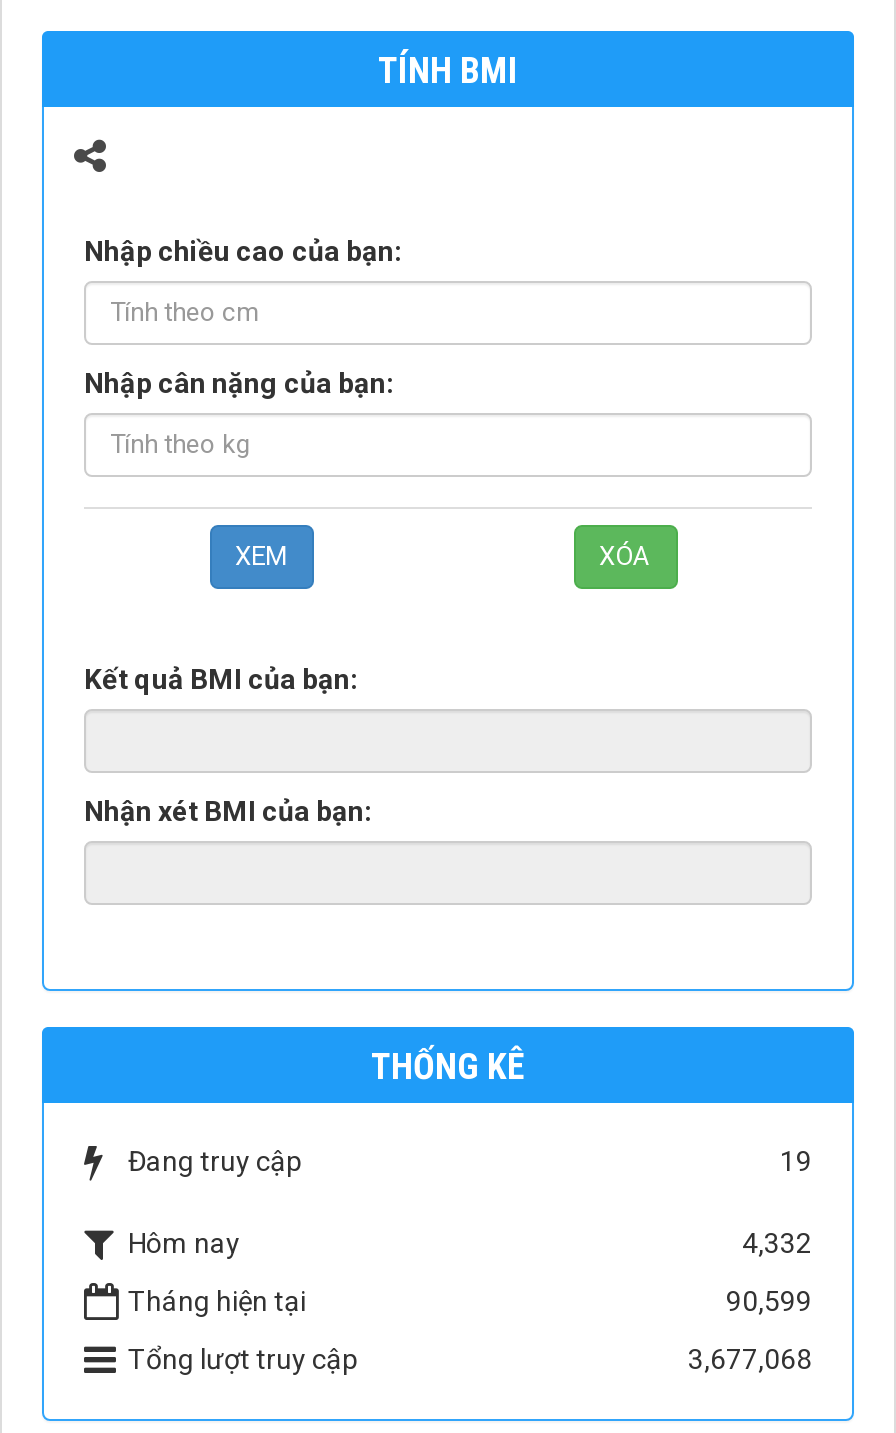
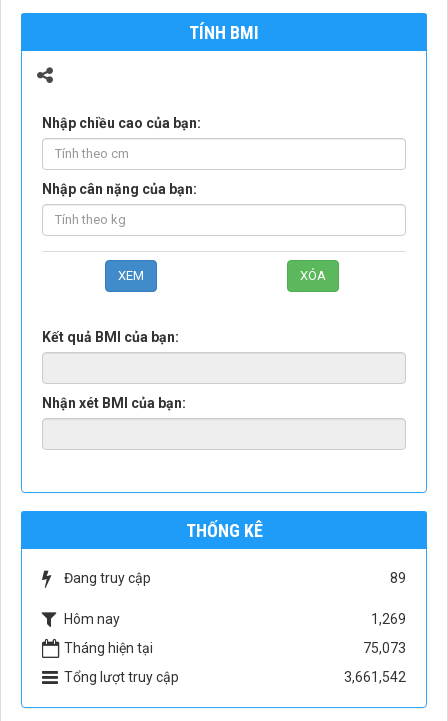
- 19
+ 89

- 4,332
+ 1,269

- 90,599
+ 75,073

- 3,677,068
+ 3,661,542
